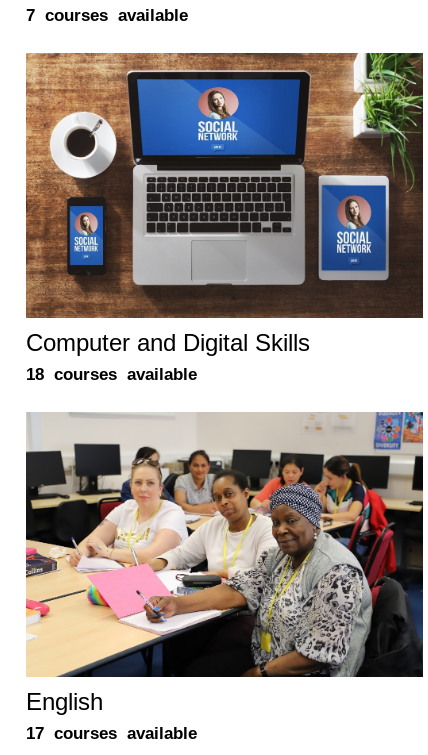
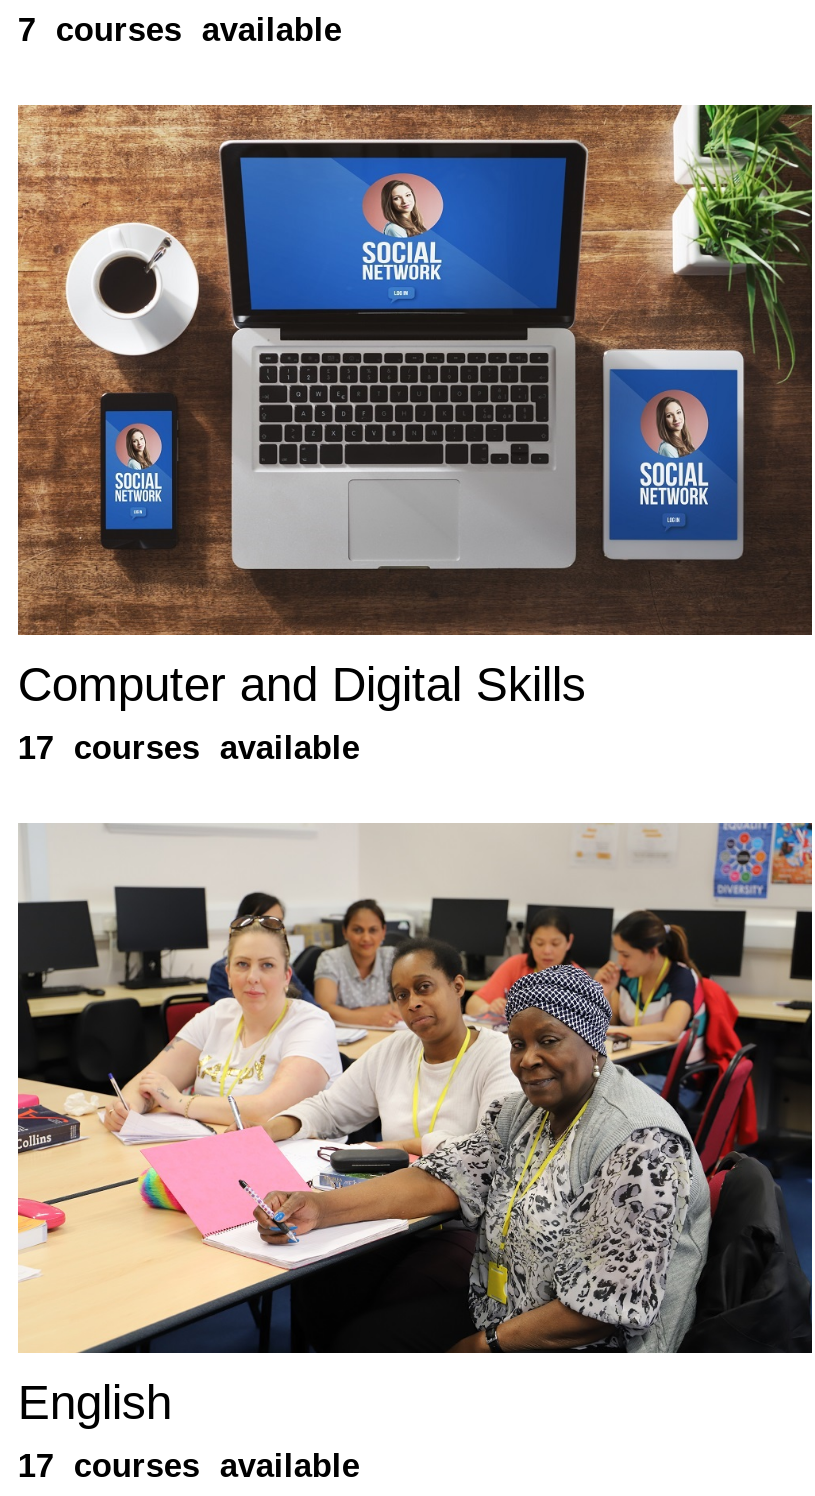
- 18 courses available
+ 17 courses available
